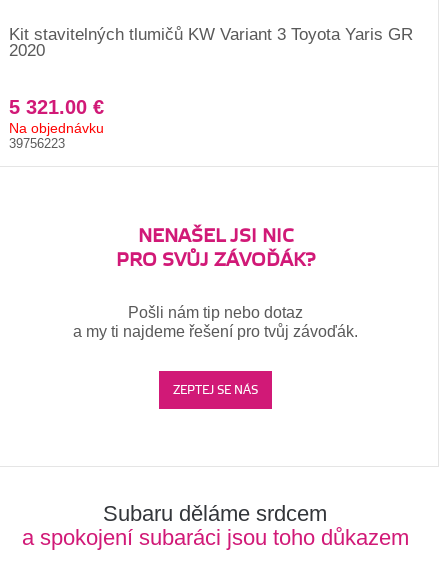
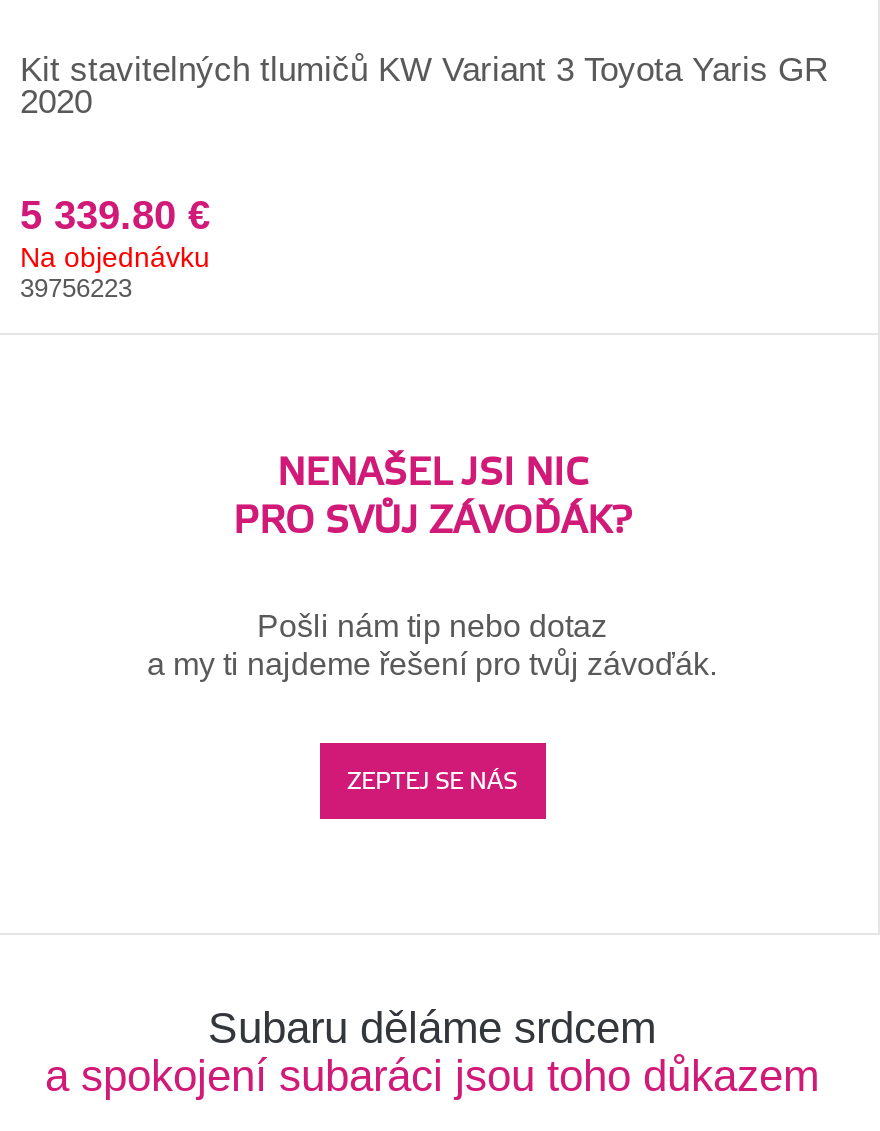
- 5 321.00 €
+ 5 339.80 €
